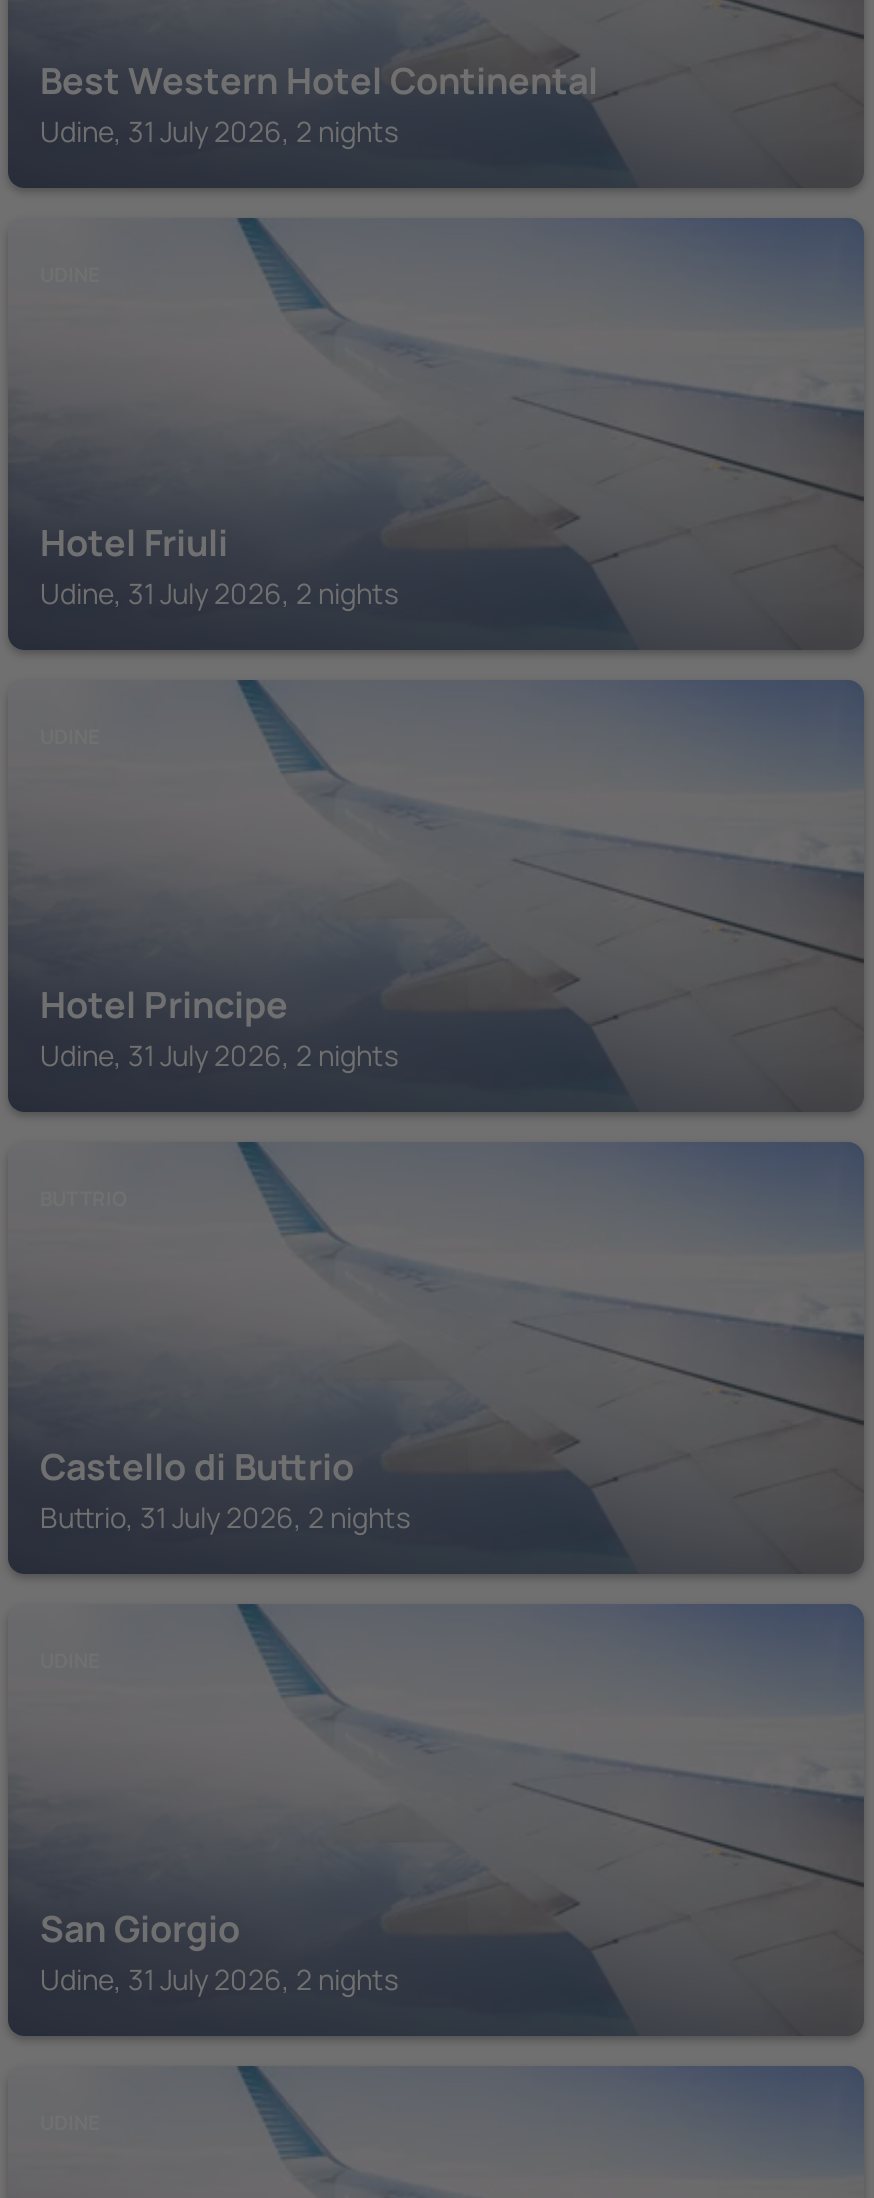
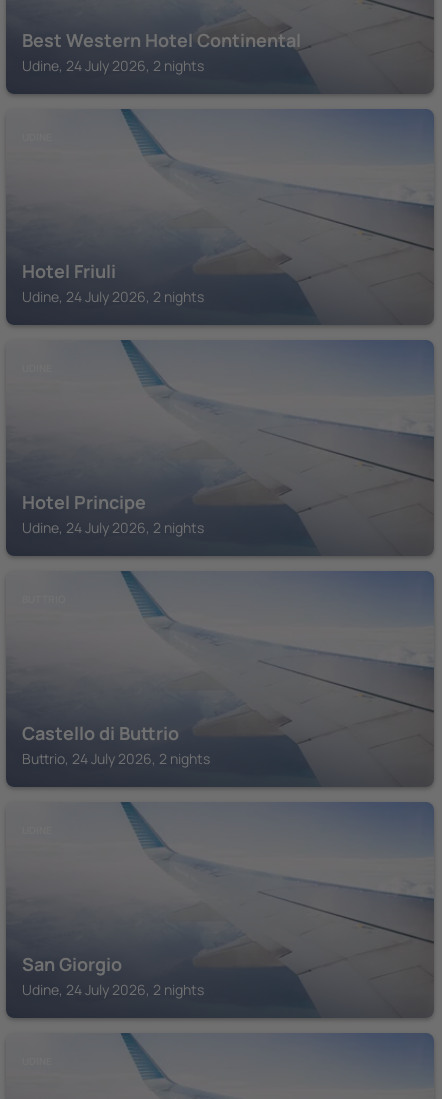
- Udine, 31 July 2026, 2 nights
+ Udine, 24 July 2026, 2 nights

- Udine, 31 July 2026, 2 nights
+ Udine, 24 July 2026, 2 nights

- Udine, 31 July 2026, 2 nights
+ Udine, 24 July 2026, 2 nights

- Buttrio, 31 July 2026, 2 nights
+ Buttrio, 24 July 2026, 2 nights

- Udine, 31 July 2026, 2 nights
+ Udine, 24 July 2026, 2 nights
